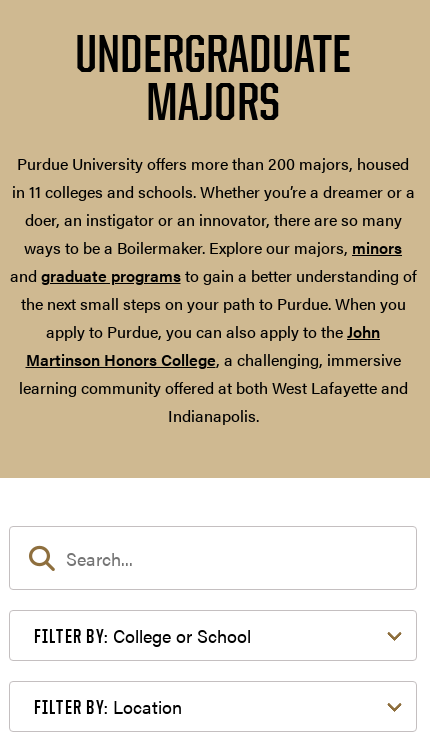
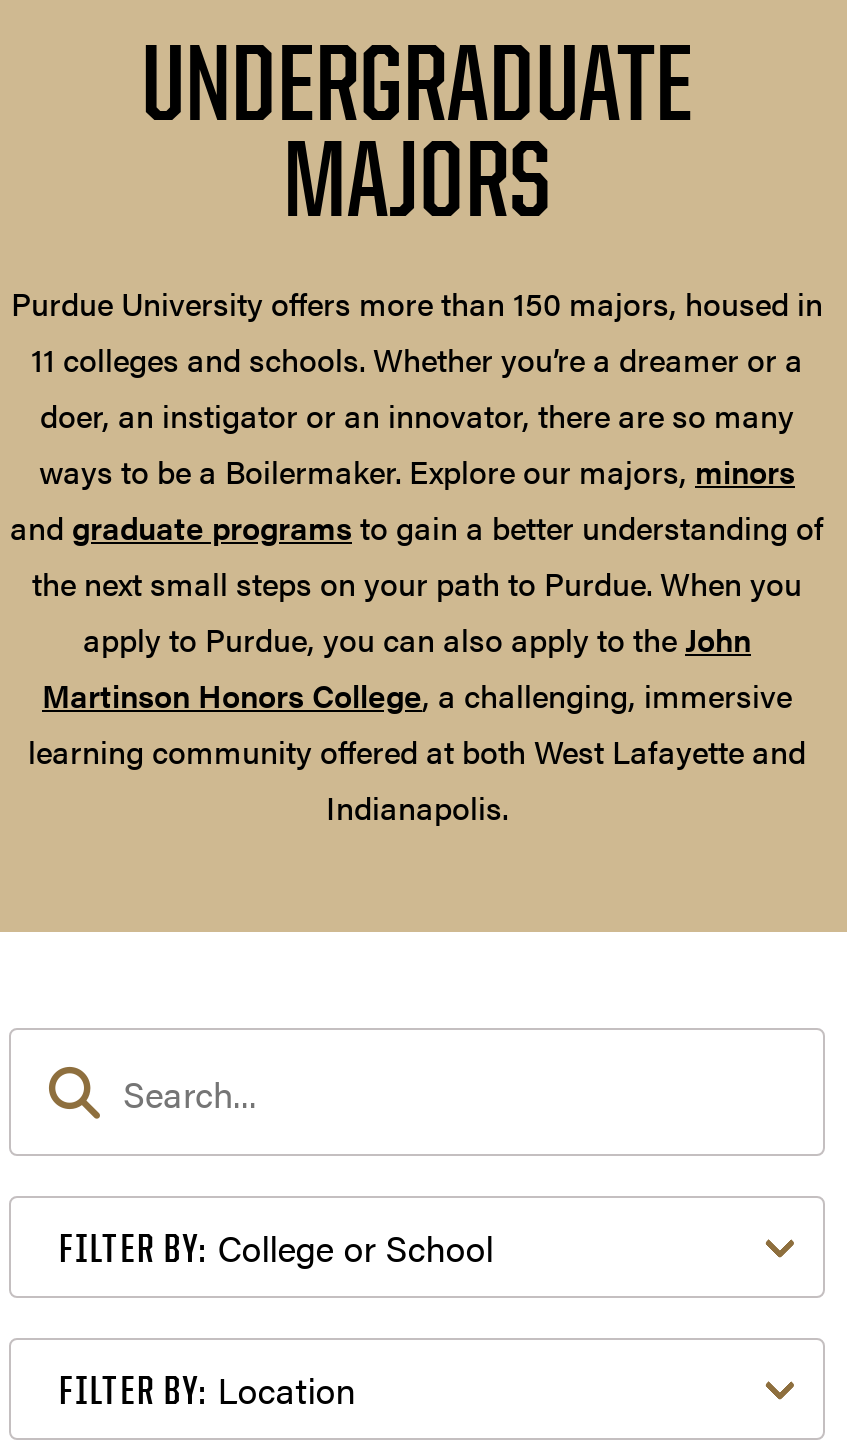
- Purdue University offers more than 200 majors, housed
- in 11 colleges and schools. Whether you’re a dreamer or a
+ Purdue University offers more than 150 majors, housed in
+ 11 colleges and schools. Whether you’re a dreamer or a
